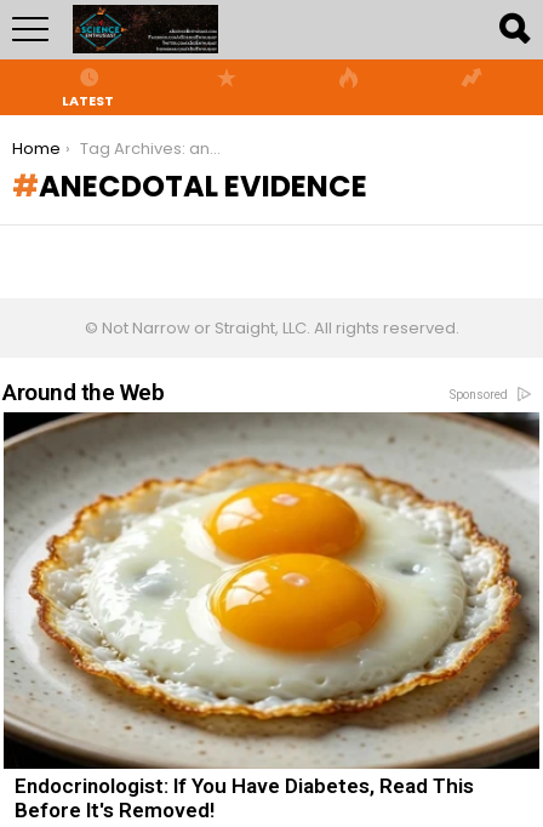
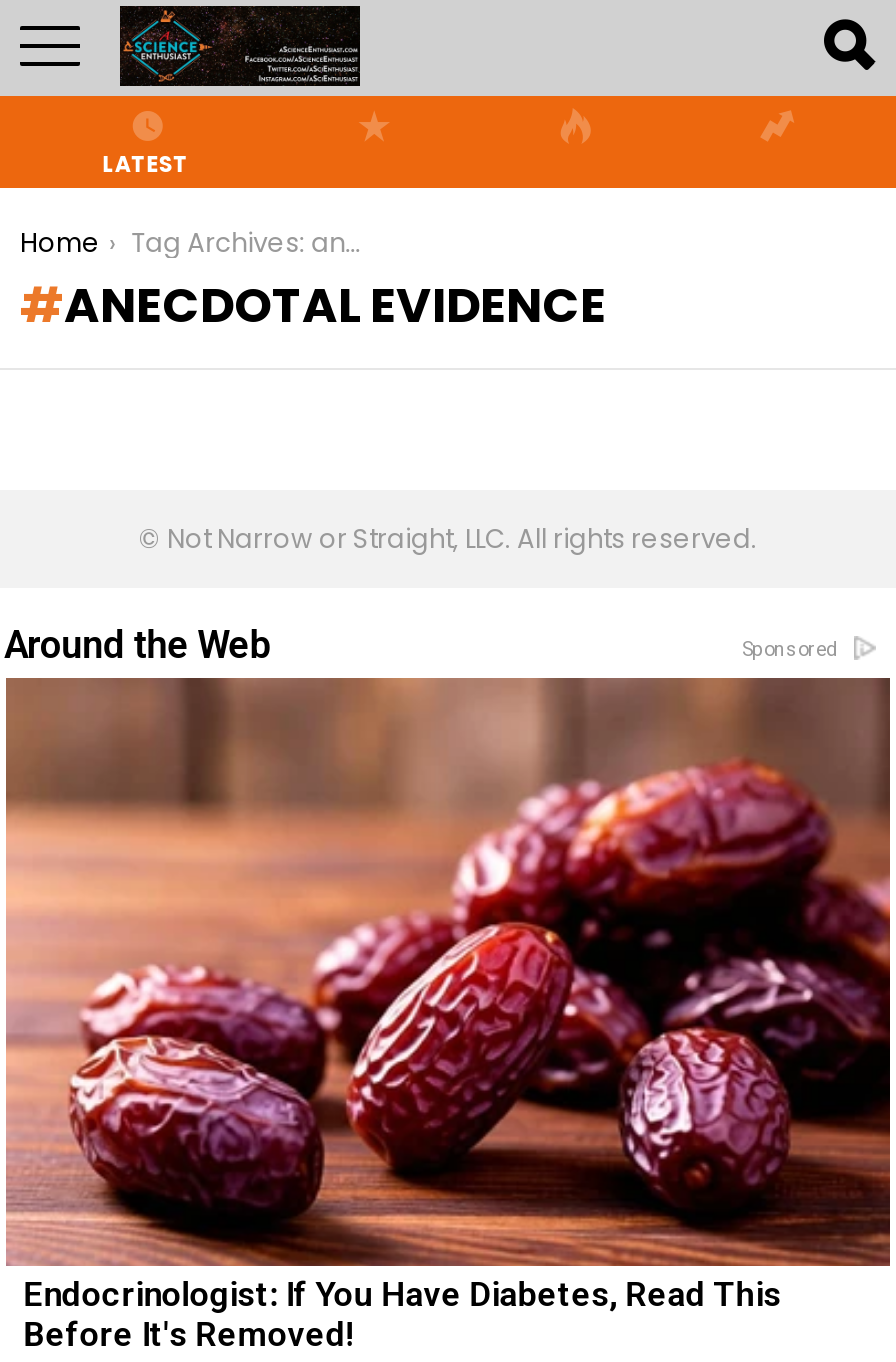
- [image]
+ [image]
